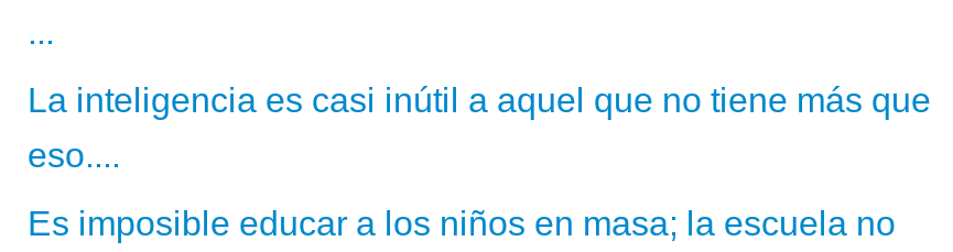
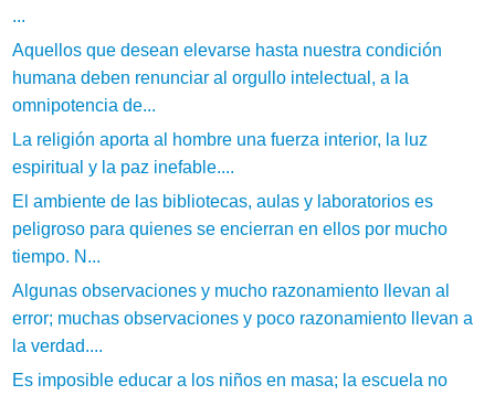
- La inteligencia es casi inútil a aquel que no tiene más que
- eso....
+ Aquellos que desean elevarse hasta nuestra condición
+ humana deben renunciar al orgullo intelectual, a la
+ omnipotencia de...
+ La religión aporta al hombre una fuerza interior, la luz
+ espiritual y la paz inefable....
+ El ambiente de las bibliotecas, aulas y laboratorios es
+ peligroso para quienes se encierran en ellos por mucho
+ tiempo. N...
+ Algunas observaciones y mucho razonamiento llevan al
+ error; muchas observaciones y poco razonamiento llevan a
+ la verdad....
